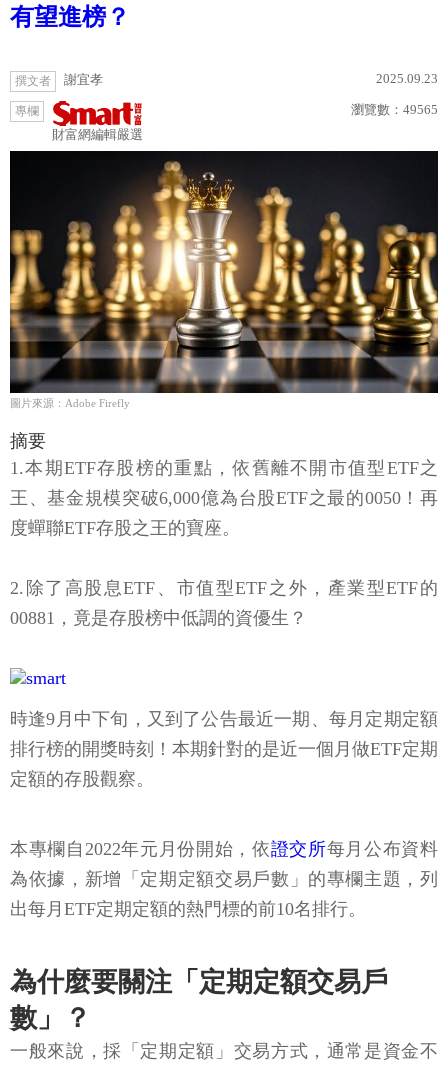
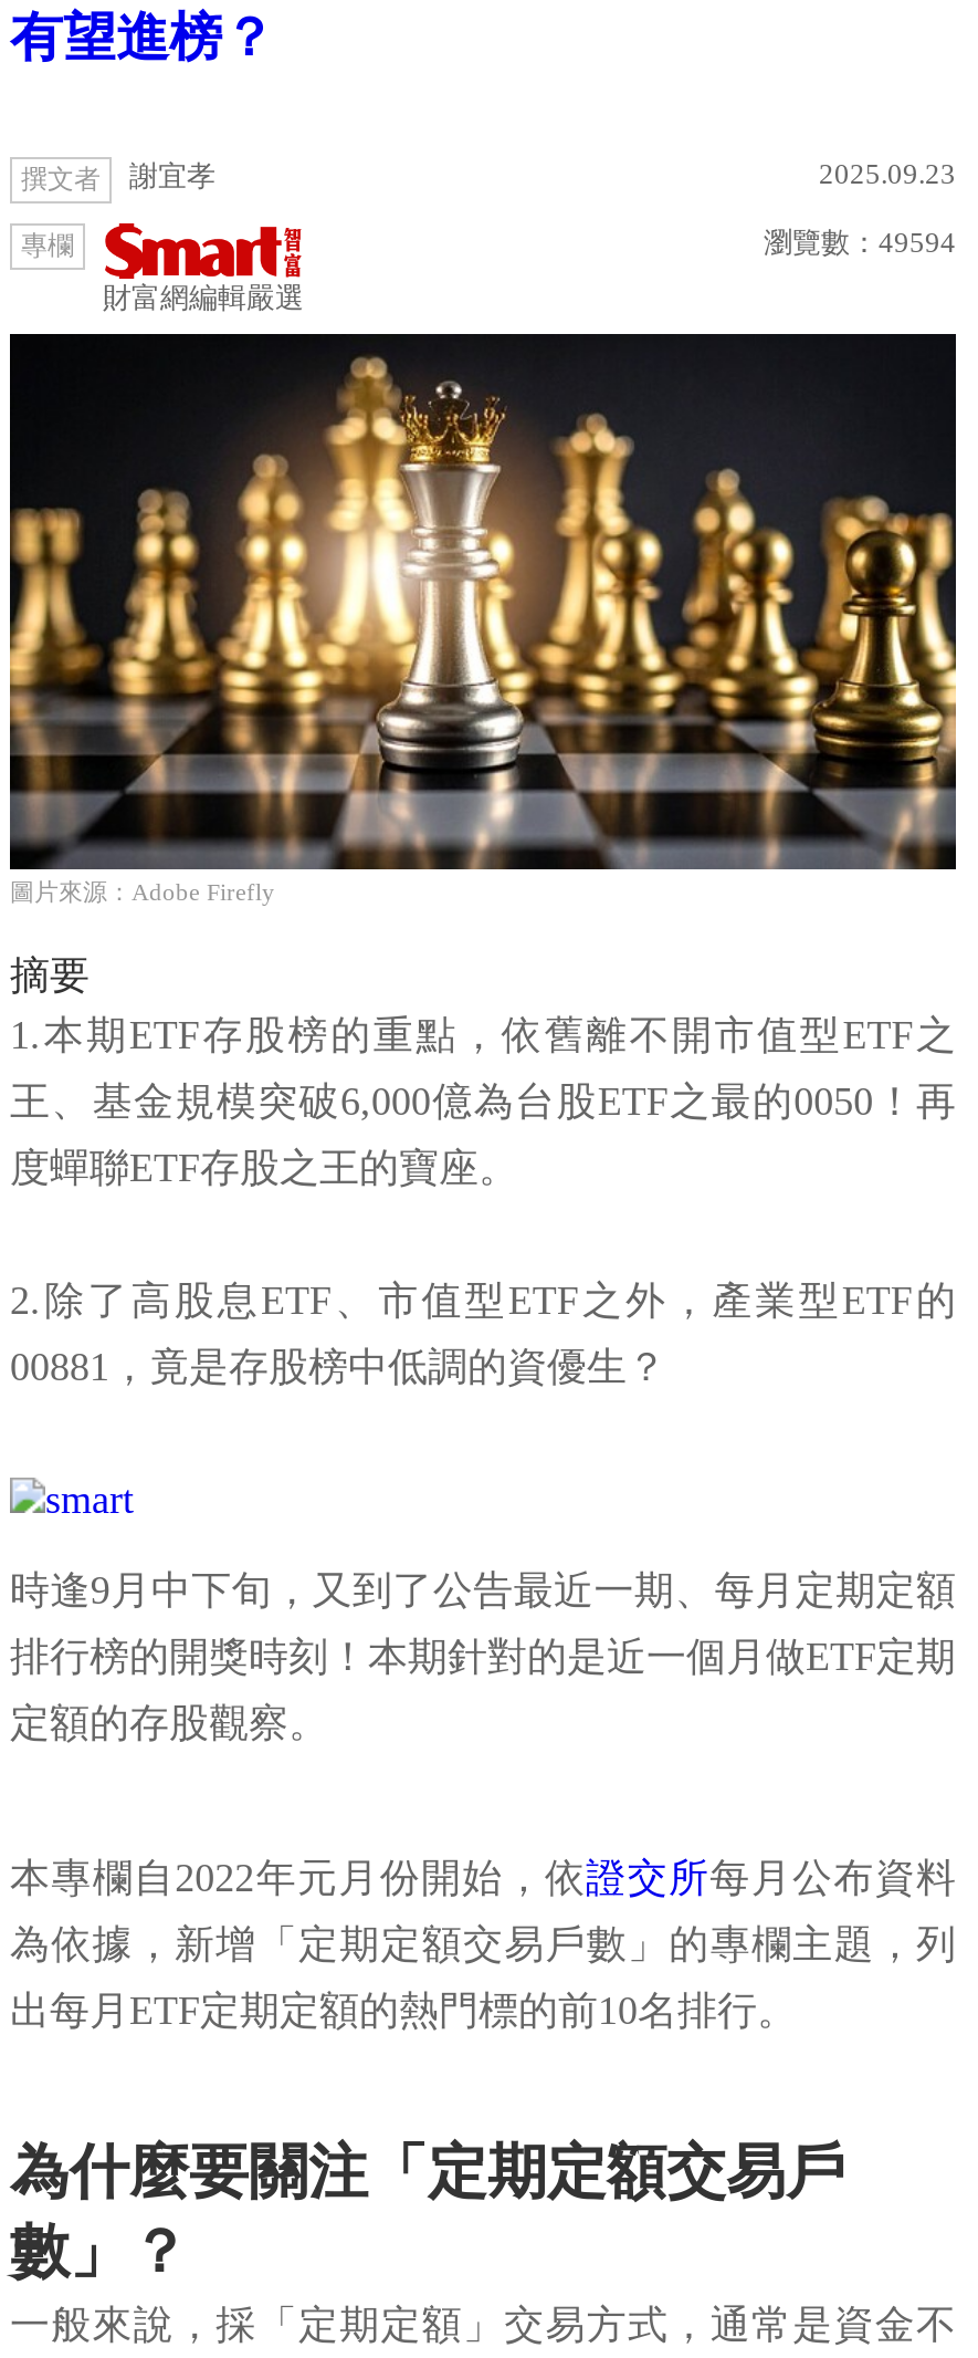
- 瀏覽數：49565
+ 瀏覽數：49594
